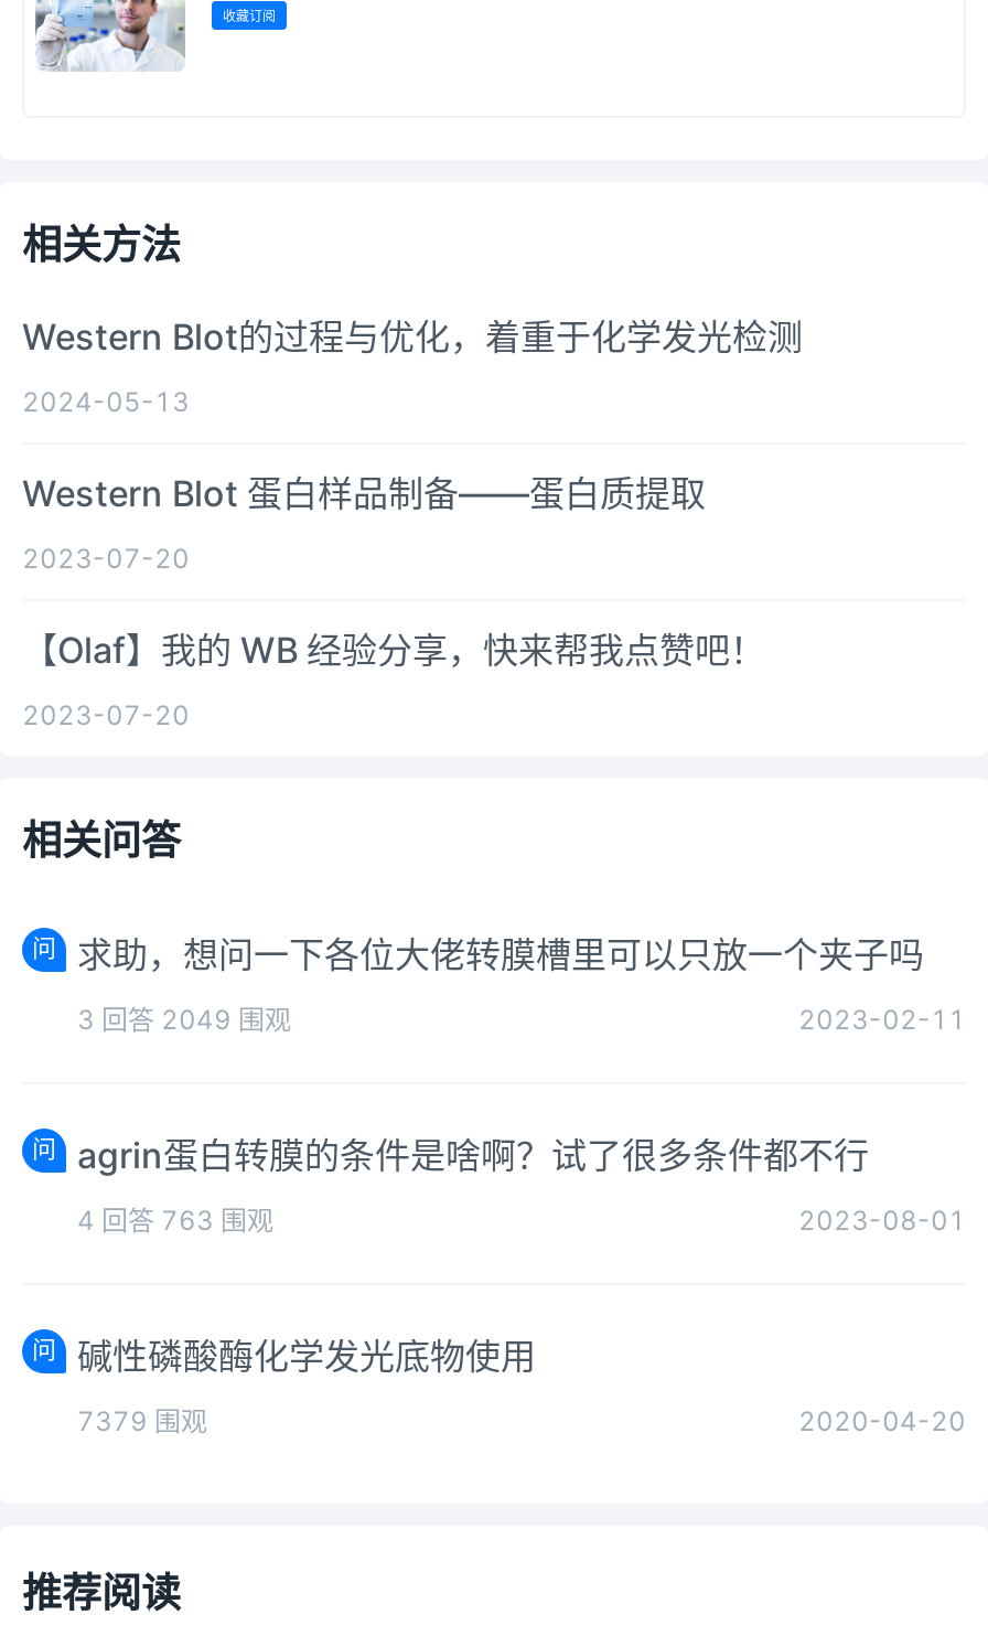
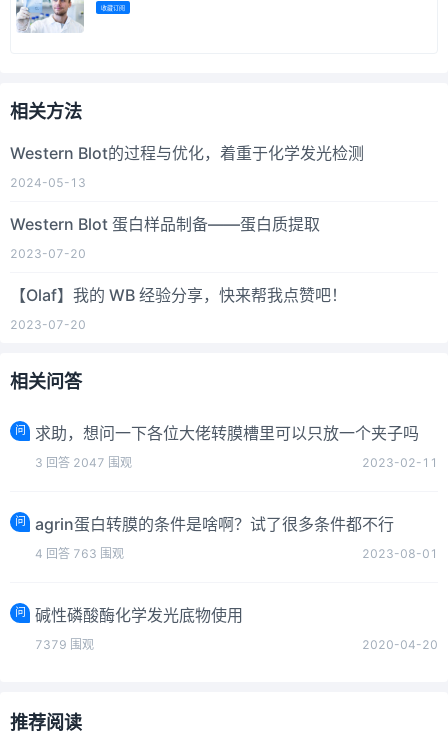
- 3回答 2049围观
+ 3回答 2047围观
